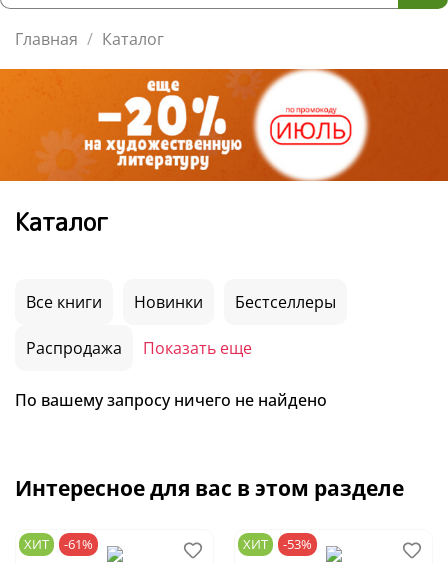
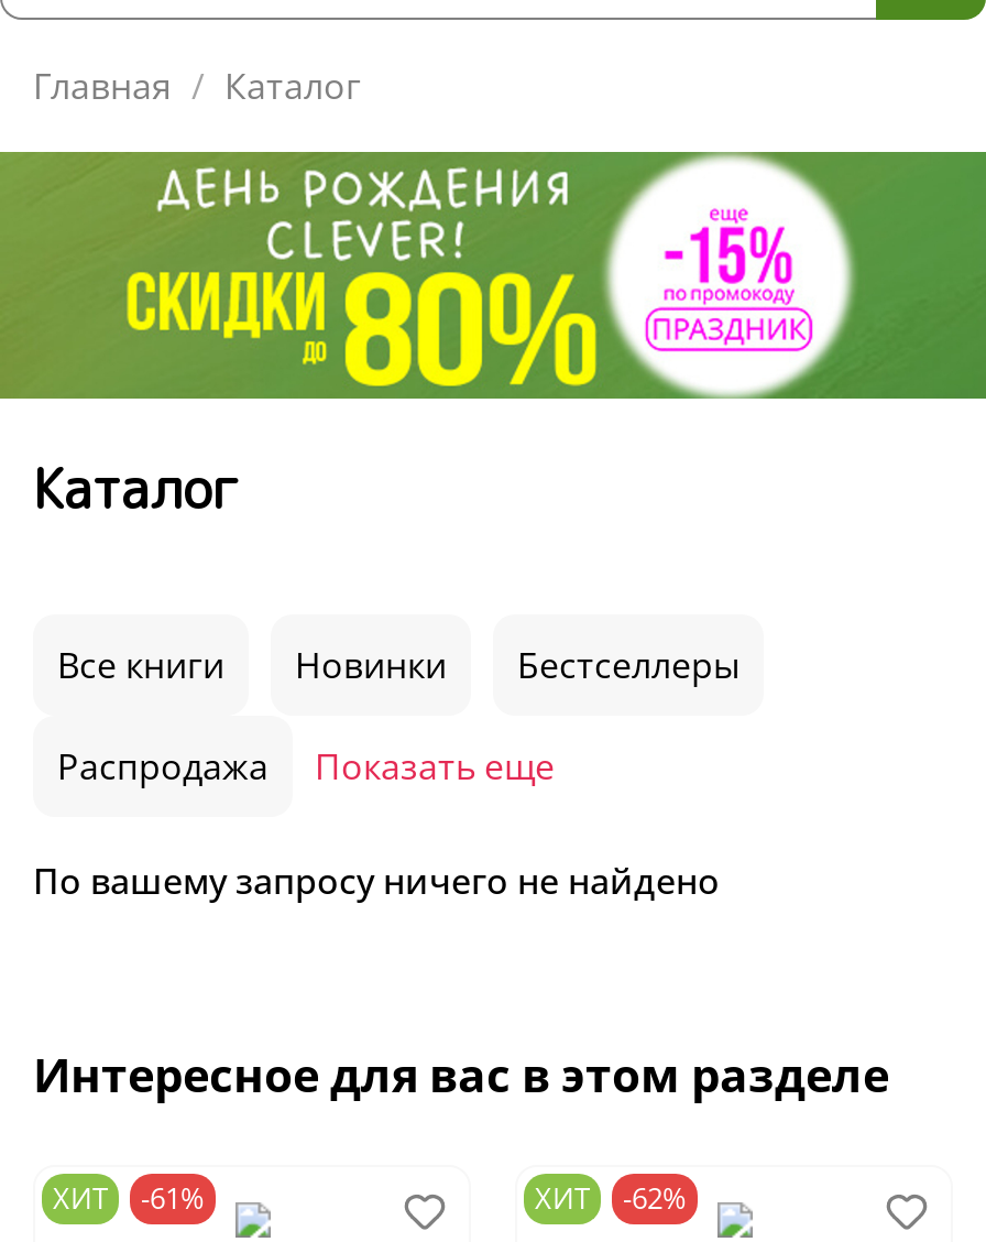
- [image]
+ [image]

- ХИТ -53%
+ ХИТ -62%
